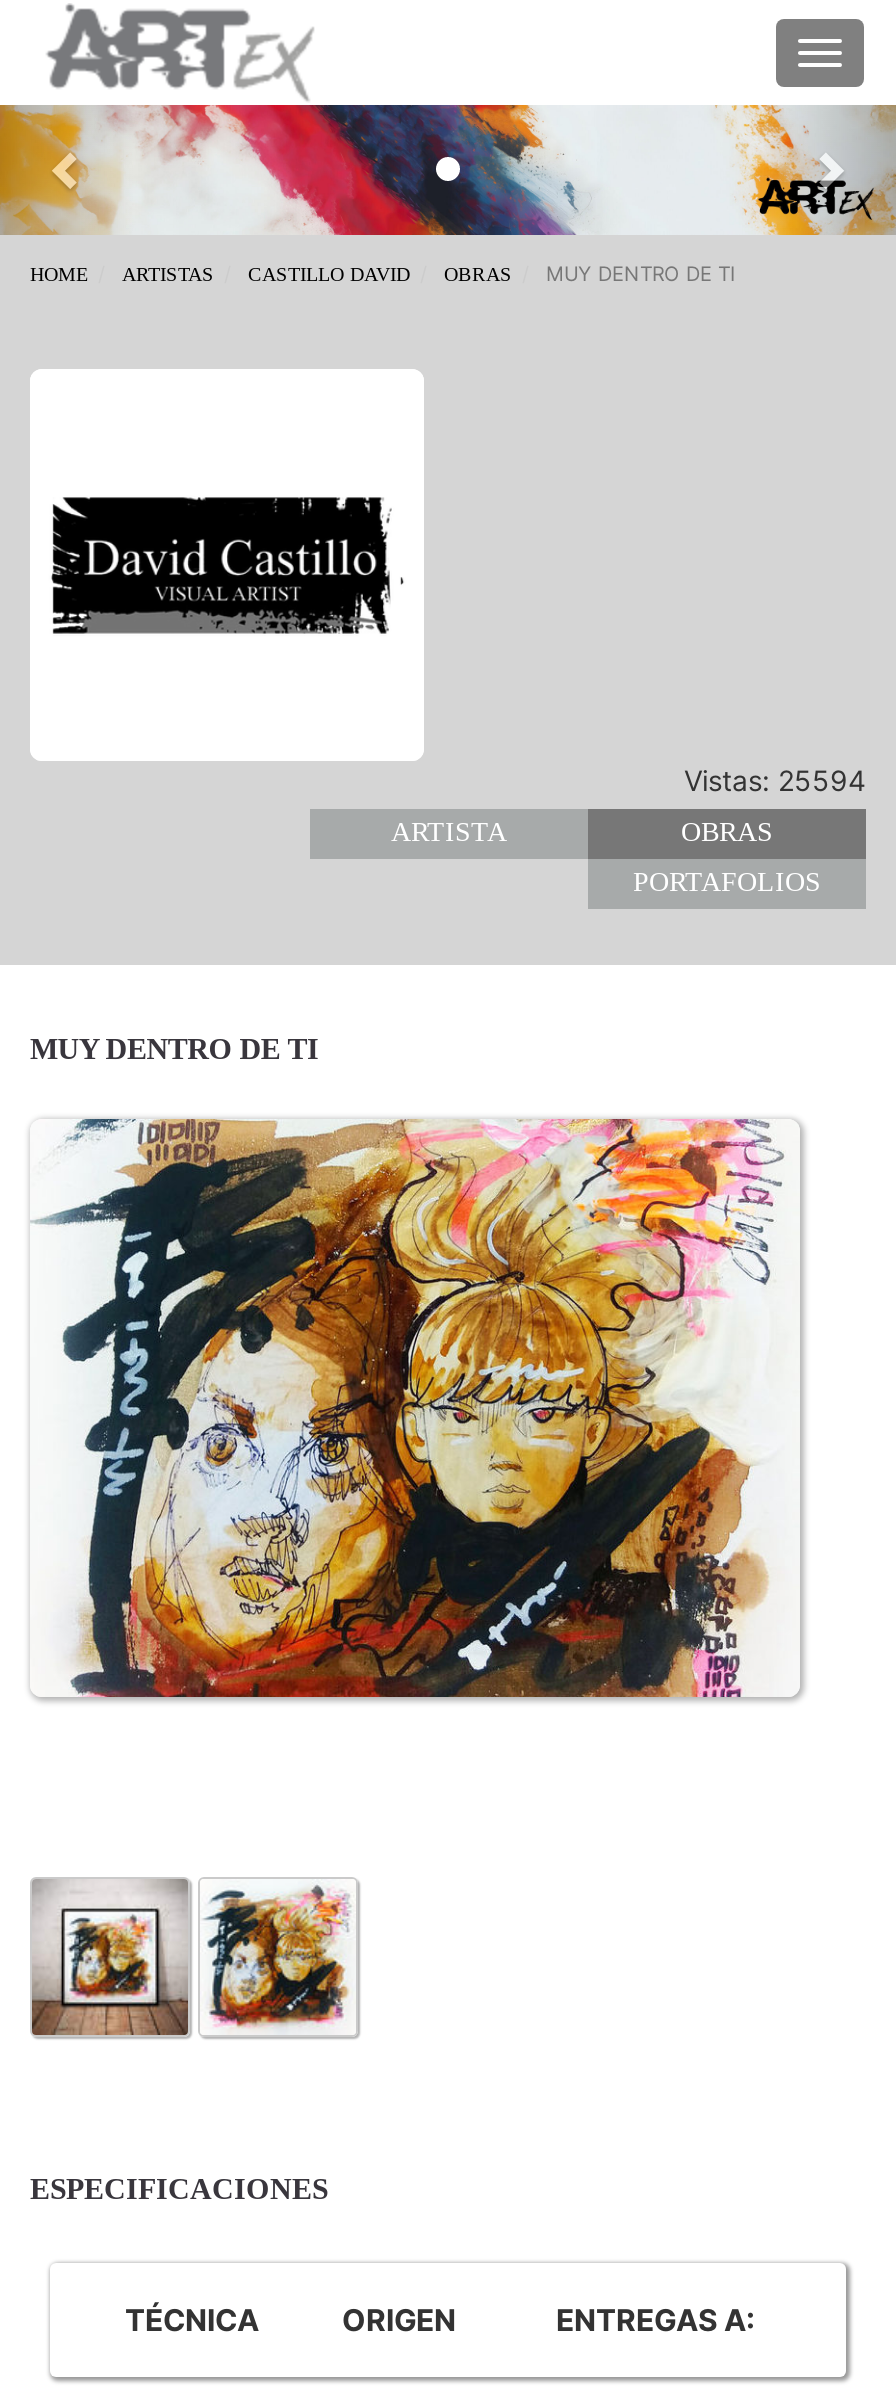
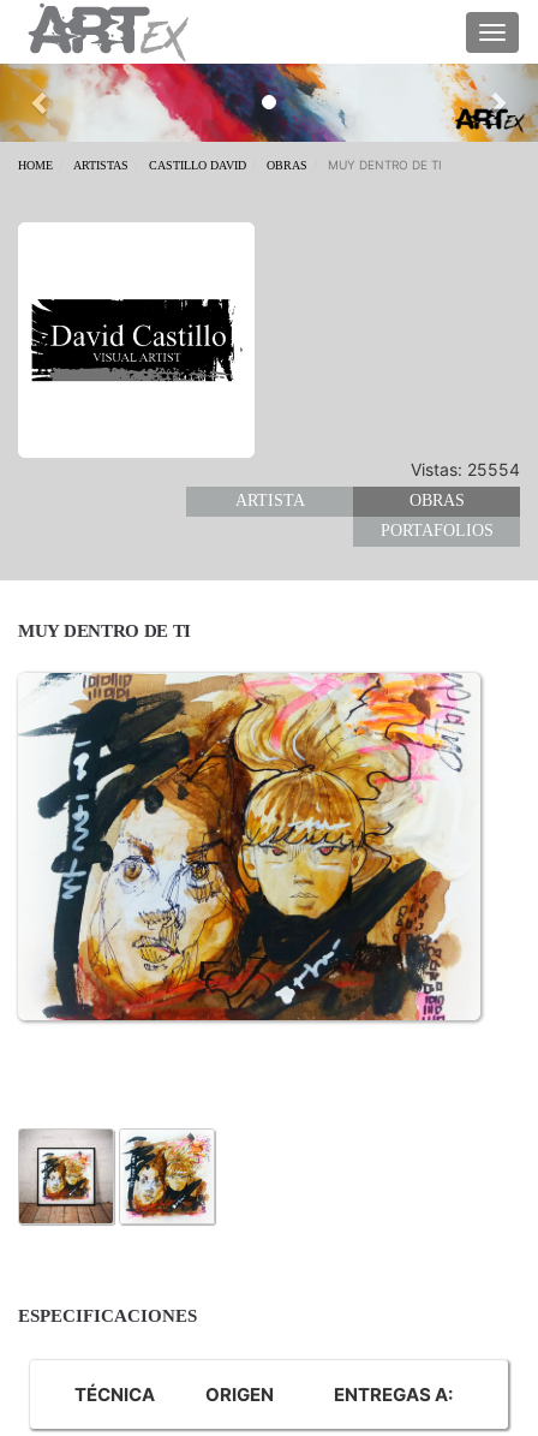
- Vistas: 25594
+ Vistas: 25554
